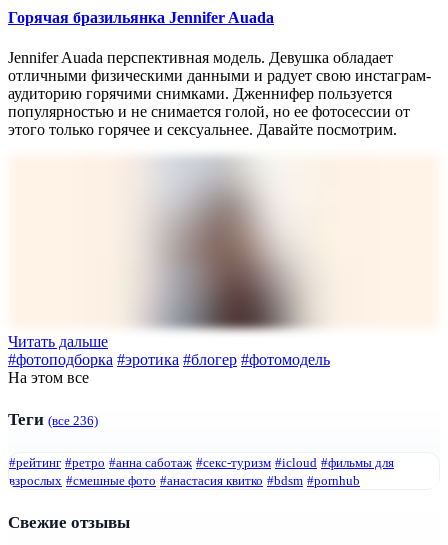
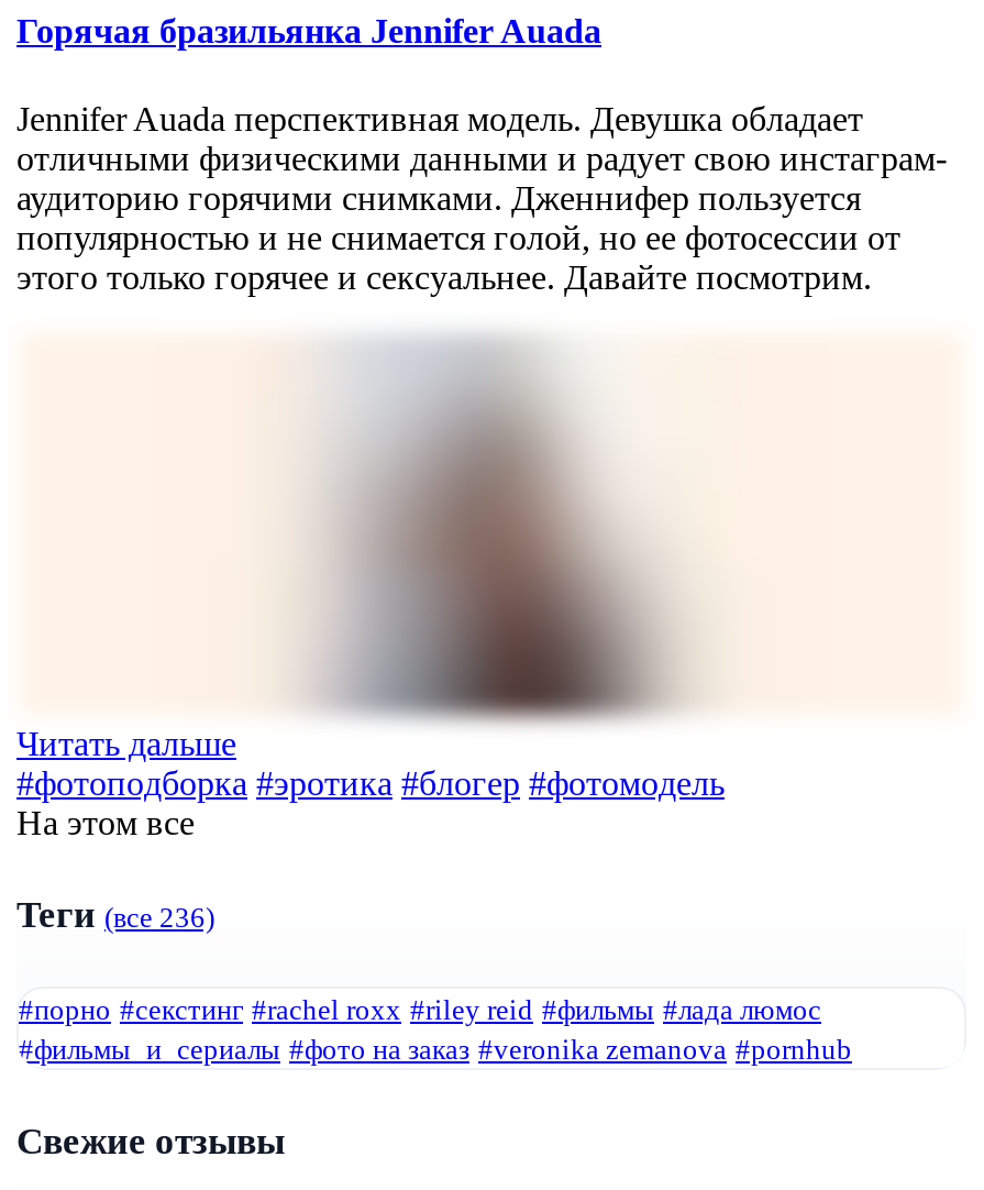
- #рейтинг #ретро #анна саботаж #секс-туризм #icloud #фильмы для
- взрослых #смешные фото #анастасия квитко #bdsm #pornhub
+ #порно #секстинг #rachel roxx #riley reid #фильмы #лада люмос
+ #фильмы_и_сериалы #фото на заказ #veronika zemanova #pornhub
